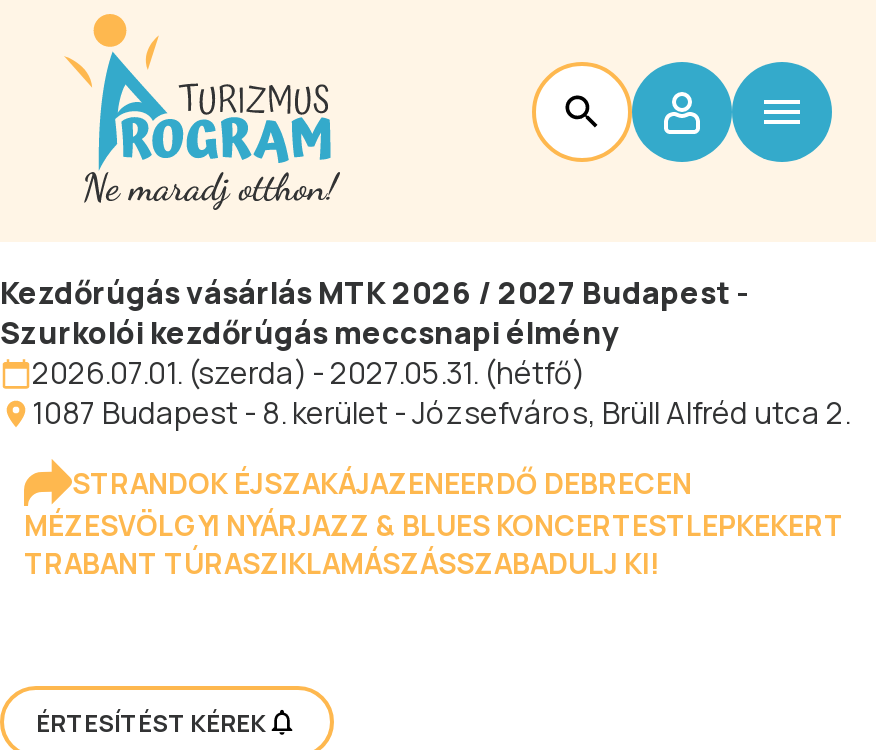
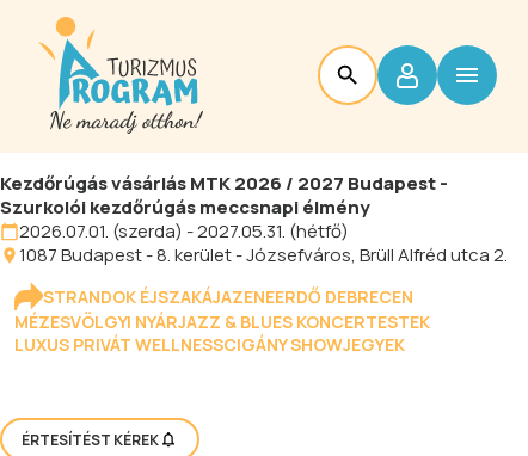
- MÉZESVÖLGYI NYÁRJAZZ & BLUES KONCERTESTLEPKEKERT
- TRABANT TÚRASZIKLAMÁSZÁSSZABADULJ KI!
+ MÉZESVÖLGYI NYÁRJAZZ & BLUES KONCERTESTEK
+ LUXUS PRIVÁT WELLNESSCIGÁNY SHOWJEGYEK
